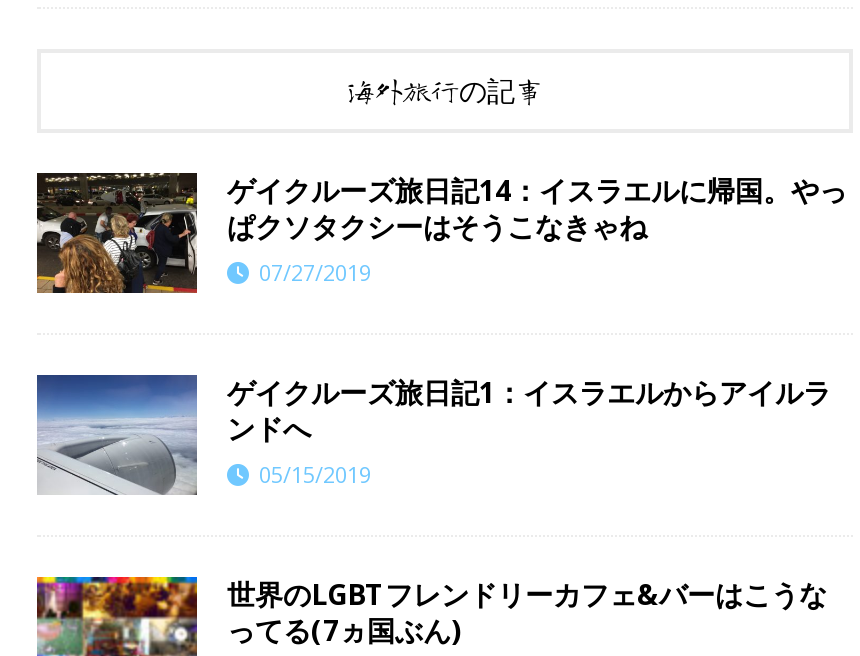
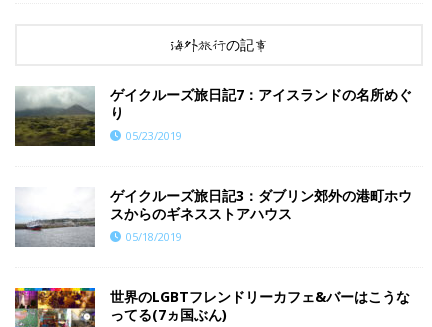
- [image]
- ゲイクルーズ旅日記14：イスラエルに帰国。やっ
- ぱクソタクシーはそうこなきゃね
- 07/27/2019
+ [image]
+ ゲイクルーズ旅日記7：アイスランドの名所めぐ
+ り
+ 05/23/2019

- [image]
- ゲイクルーズ旅日記1：イスラエルからアイルラ
- ンドへ
- 05/15/2019
+ [image]
+ ゲイクルーズ旅日記3：ダブリン郊外の港町ホウ
+ スからのギネスストアハウス
+ 05/18/2019
